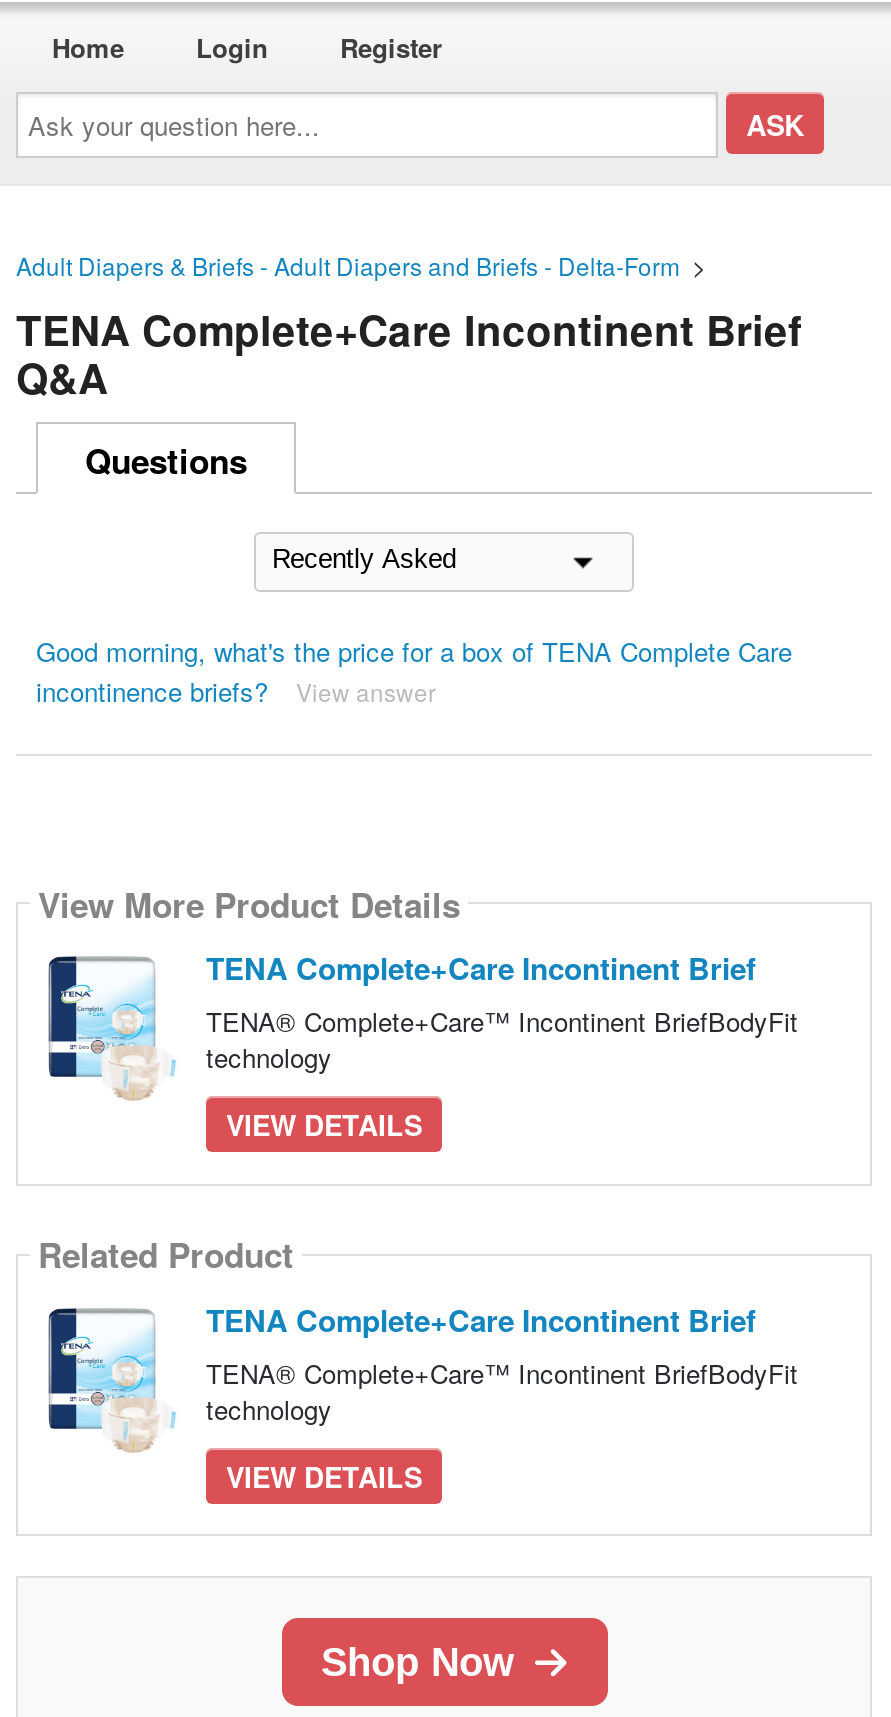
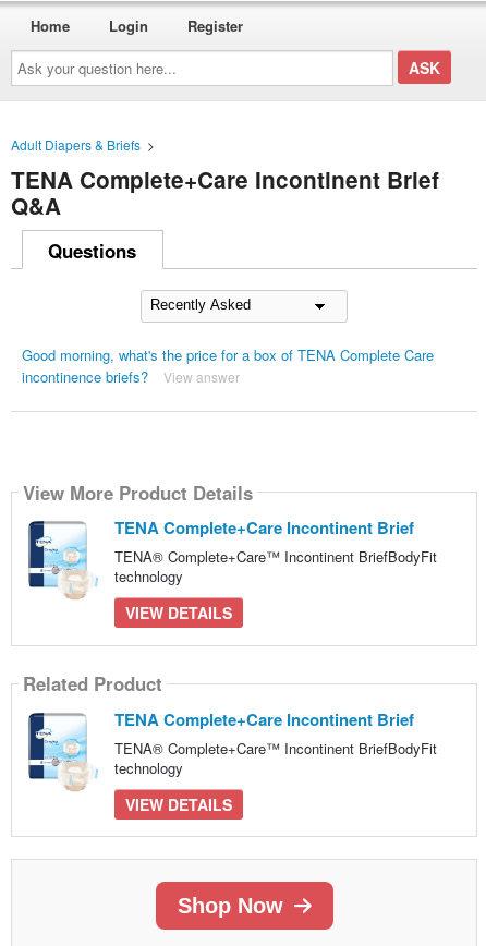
- Adult Diapers & Briefs - Adult Diapers and Briefs - Delta-Form >
+ Adult Diapers & Briefs >
